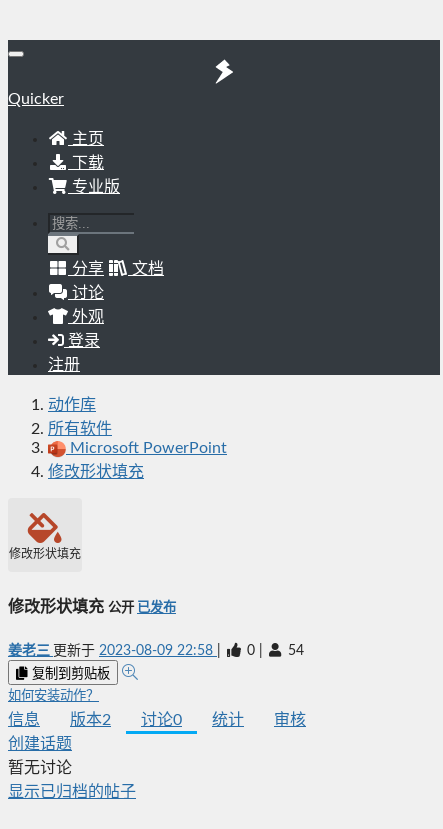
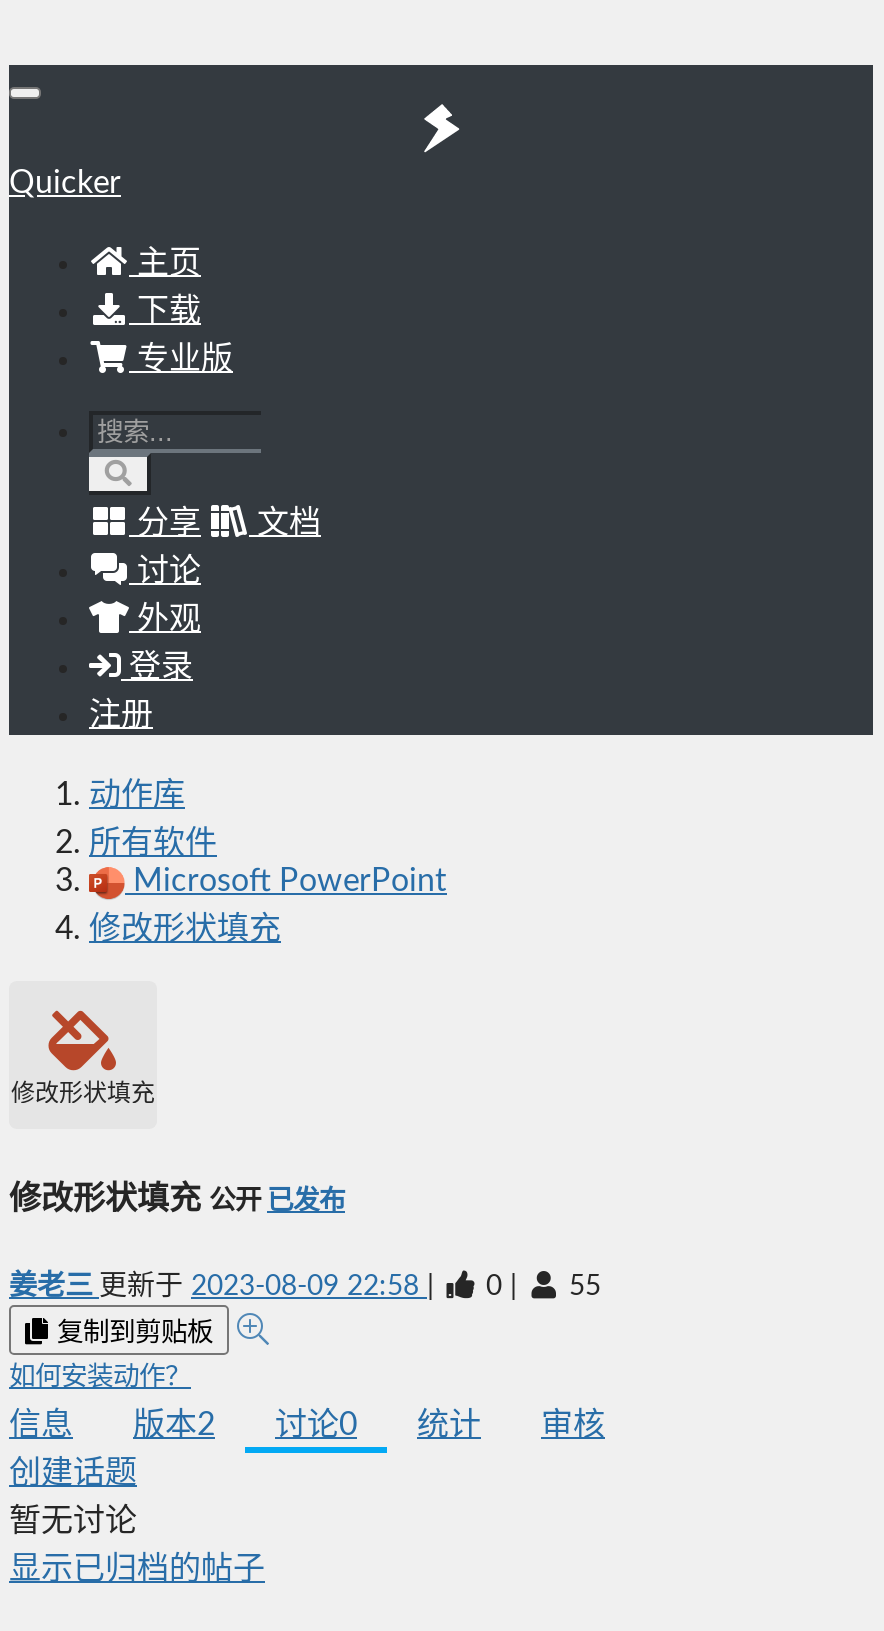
- 54
+ 55
